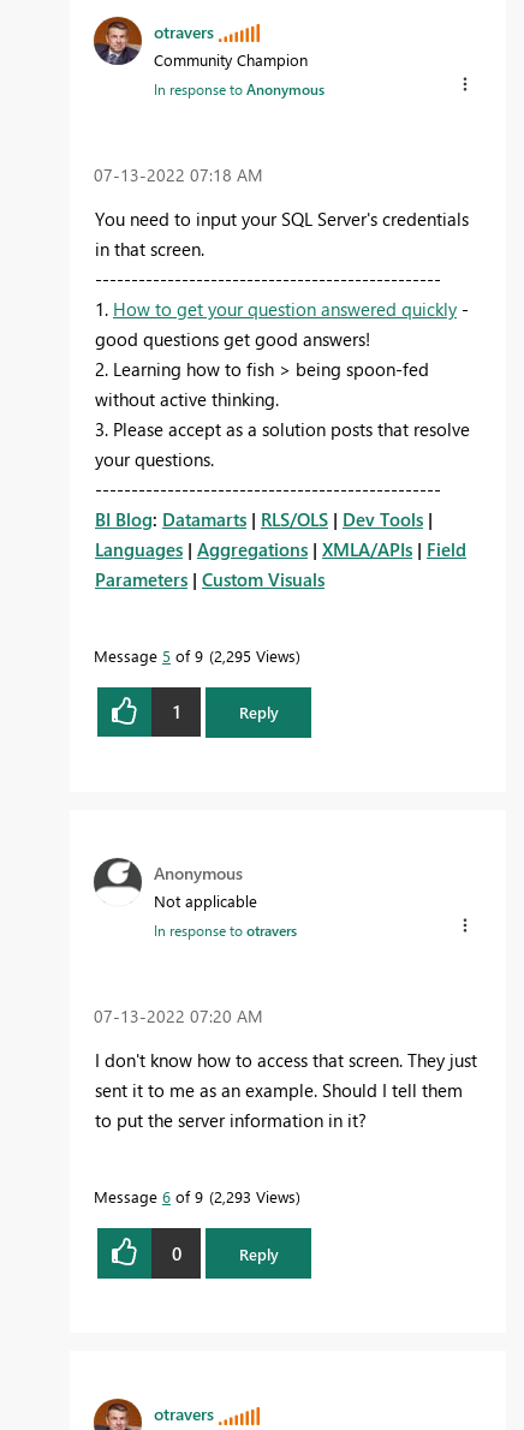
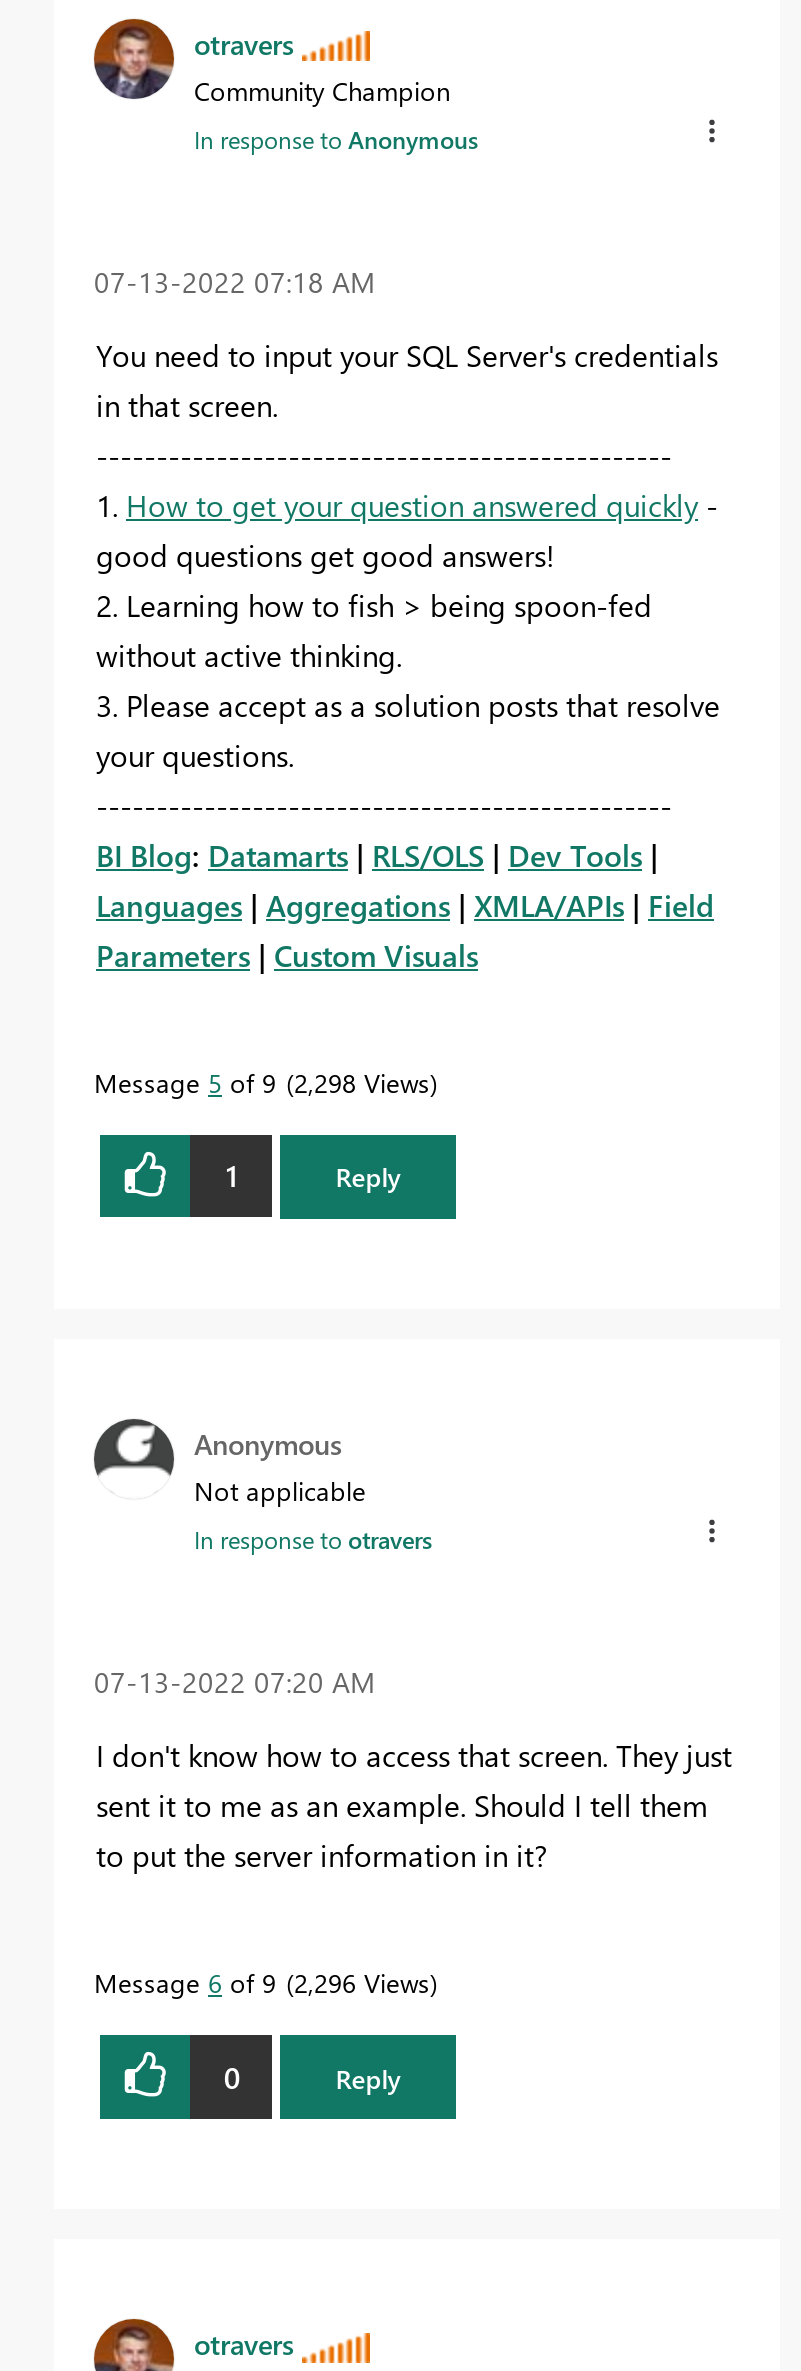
- Message 5 of 9 2,295 Views
+ Message 5 of 9 2,298 Views

- Message 6 of 9 2,293 Views
+ Message 6 of 9 2,296 Views
